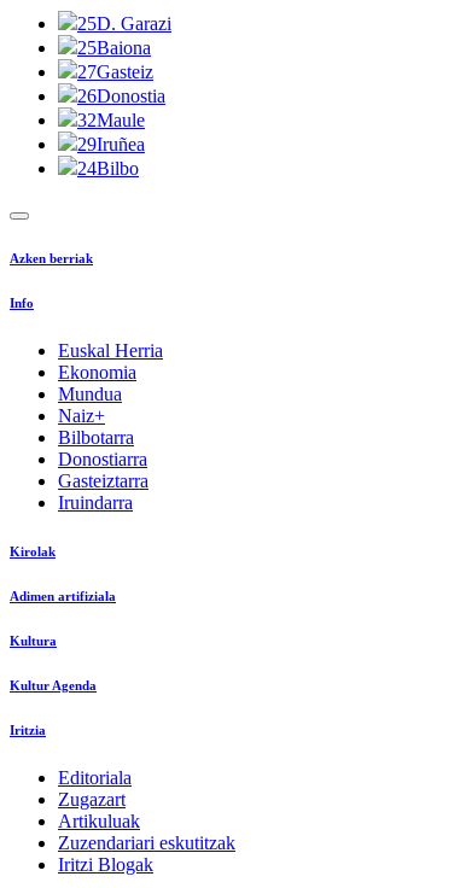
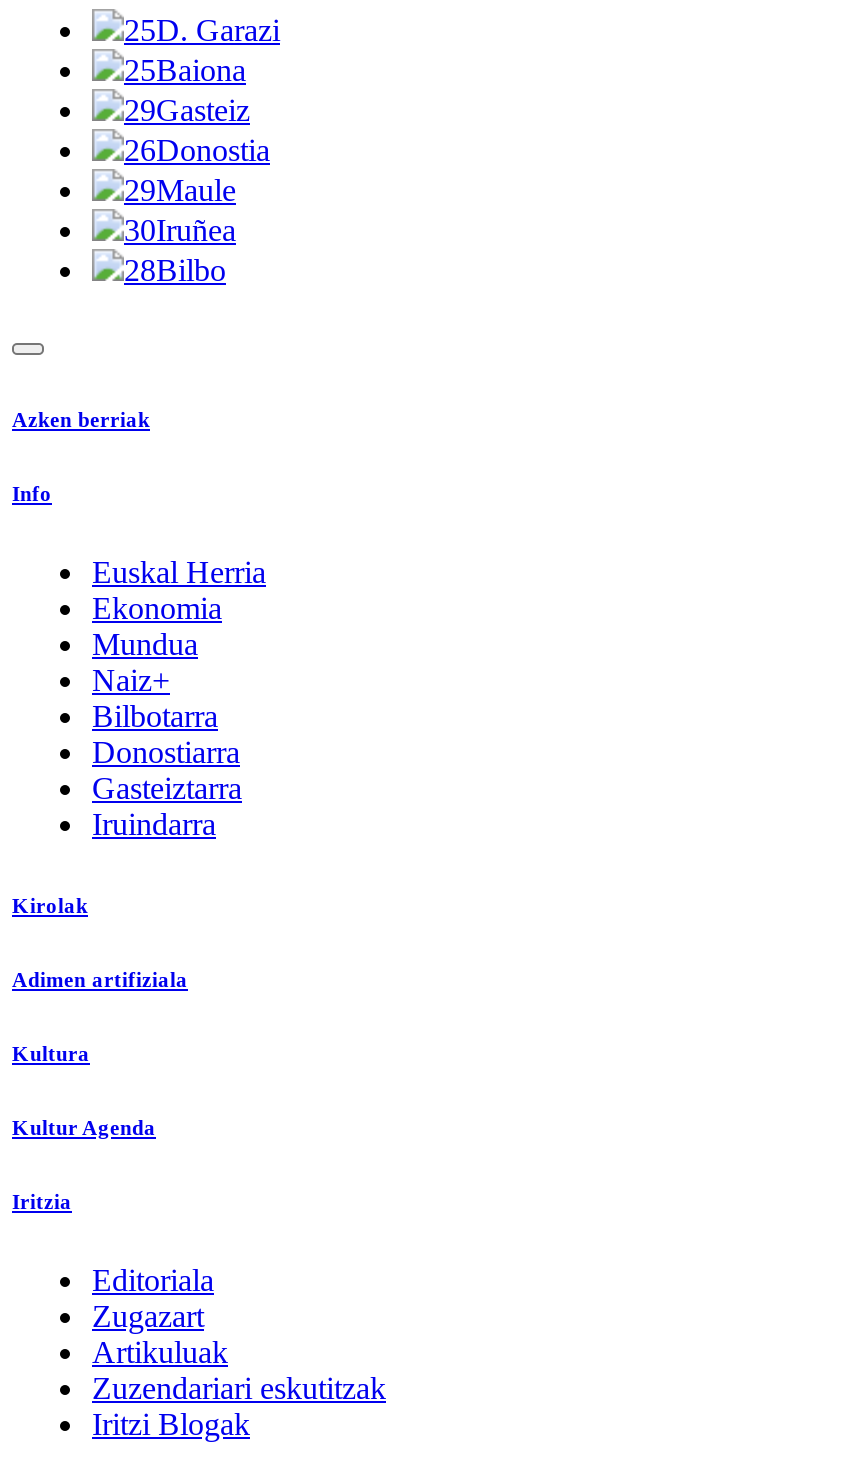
- 27Gasteiz
+ 29Gasteiz

- 32Maule
+ 29Maule

- 29Iruñea
+ 30Iruñea

- 24Bilbo
+ 28Bilbo
